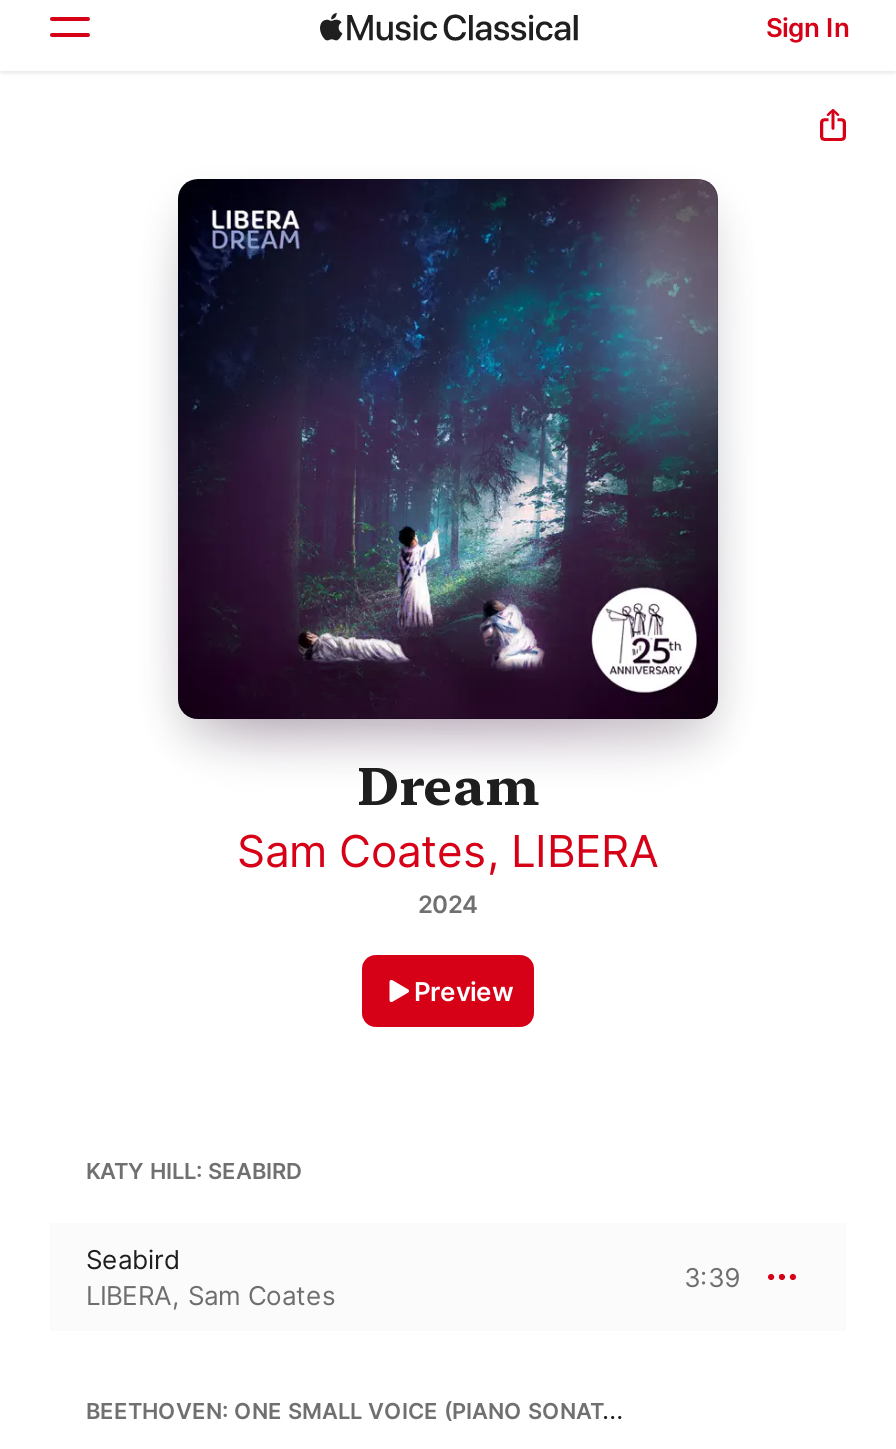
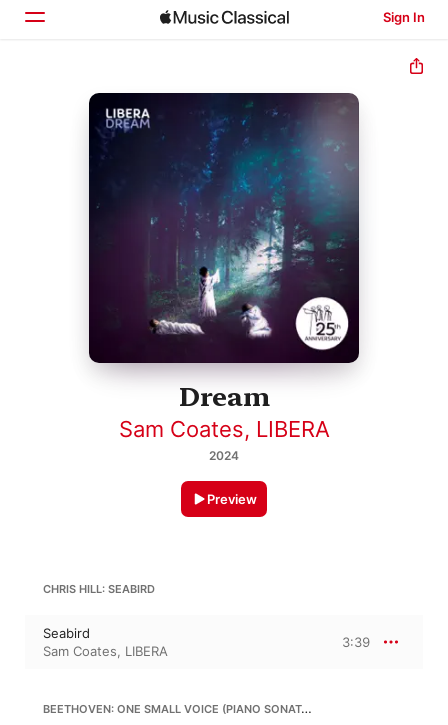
- KATY HILL: SEABIRD
+ CHRIS HILL: SEABIRD

- LIBERA, Sam Coates
+ Sam Coates, LIBERA
